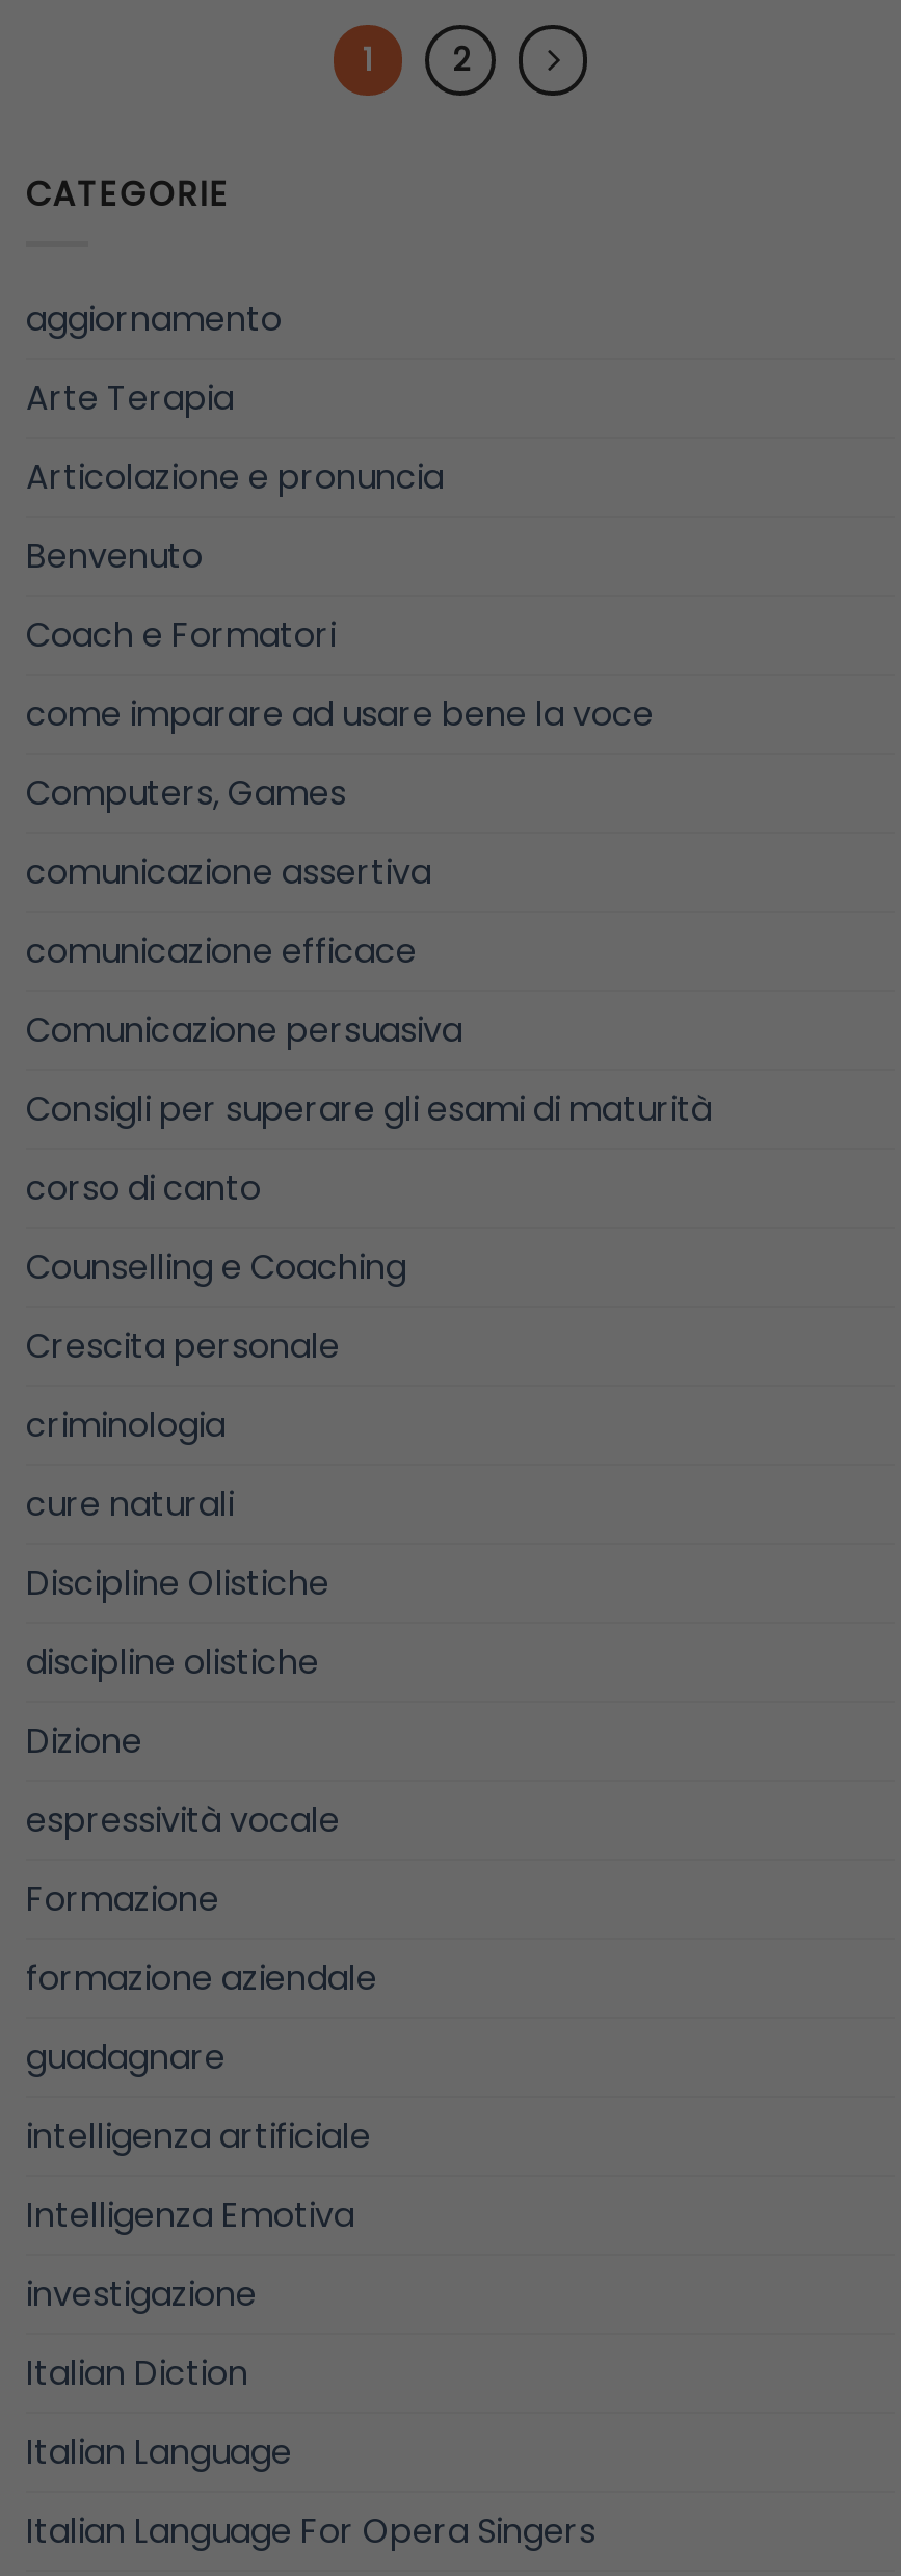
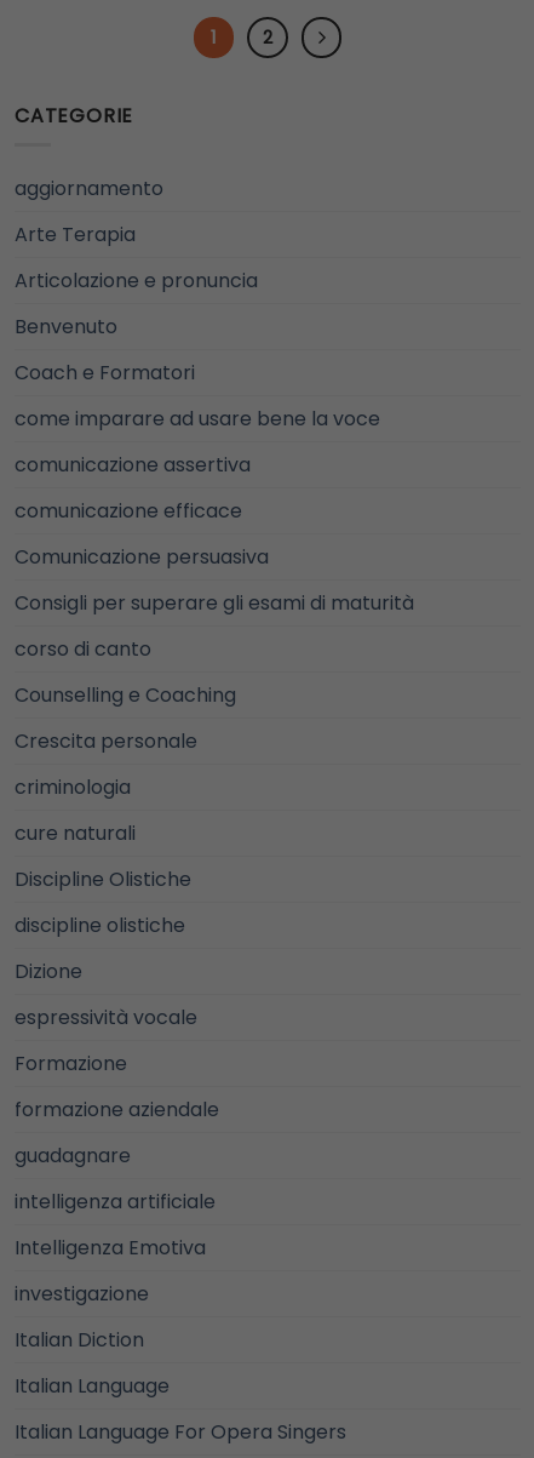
- Computers, Games
